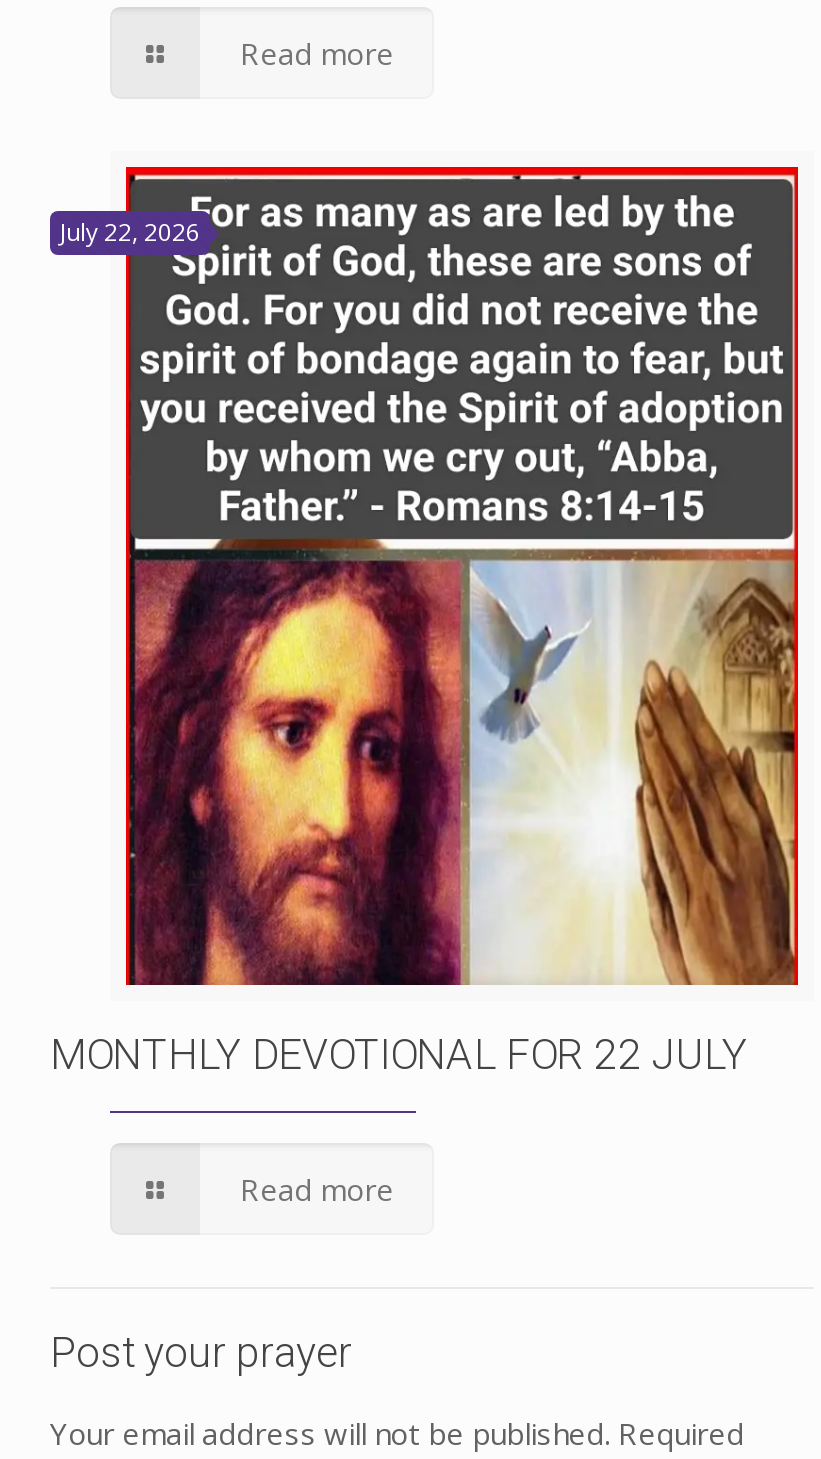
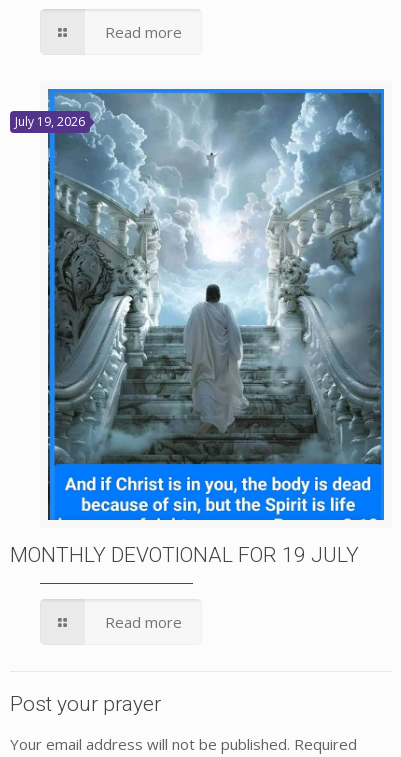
- [image]
- July 22, 2026
+ [image]
+ July 19, 2026

- MONTHLY DEVOTIONAL FOR 22 JULY
+ MONTHLY DEVOTIONAL FOR 19 JULY
